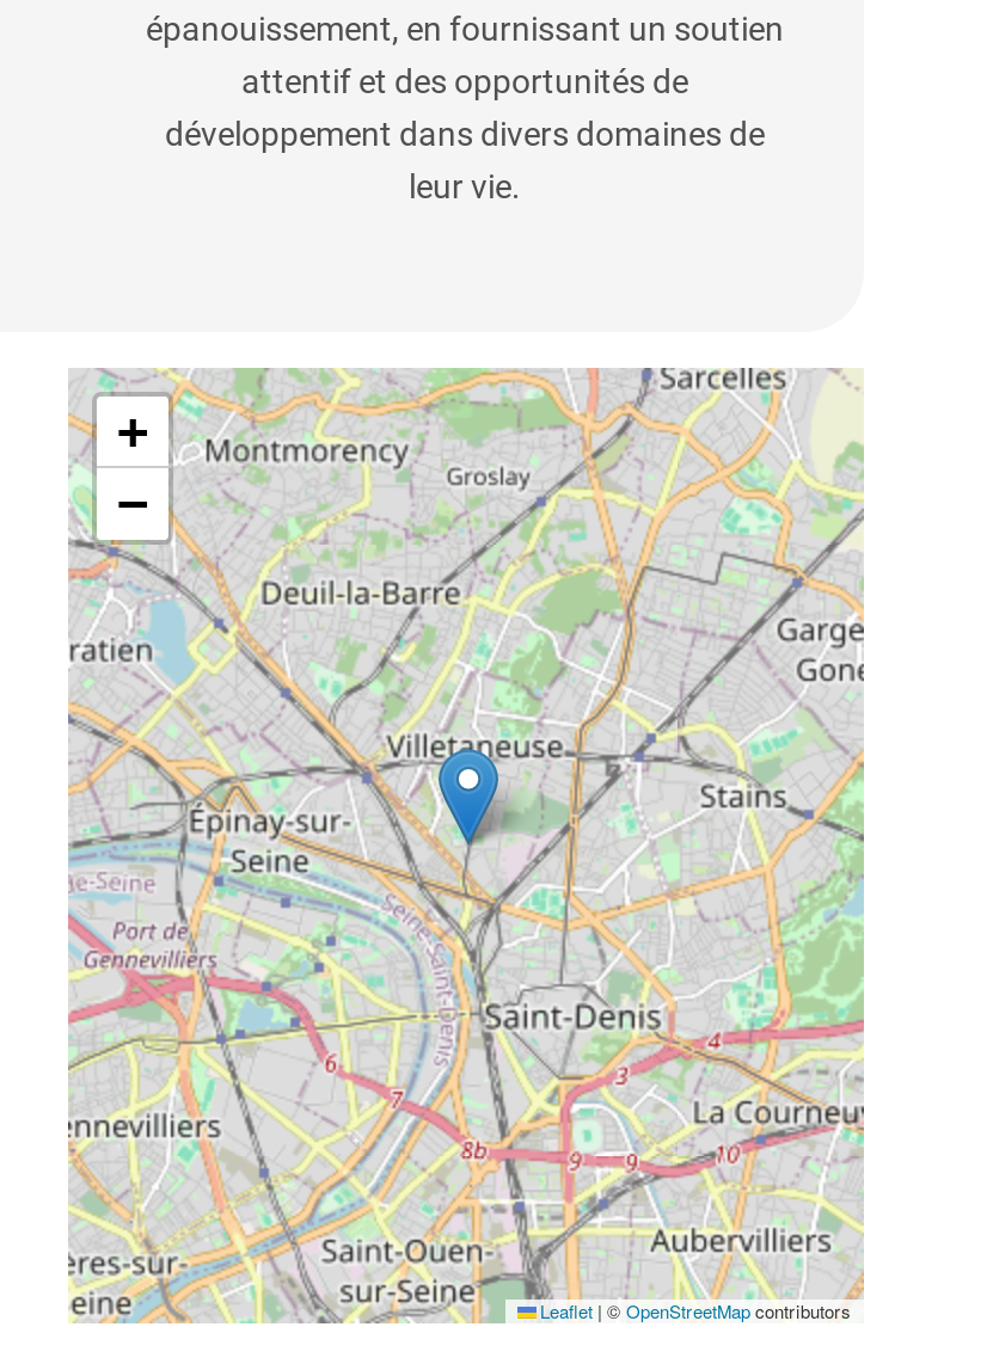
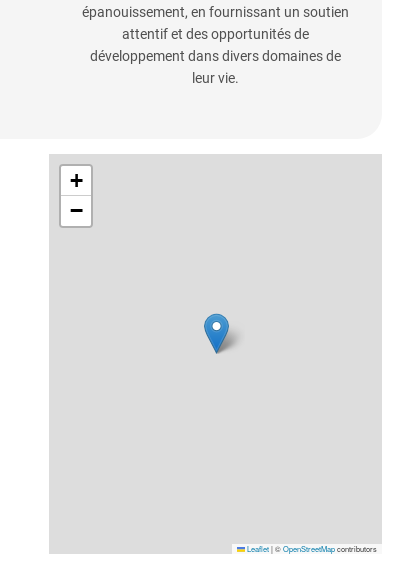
- [image]
